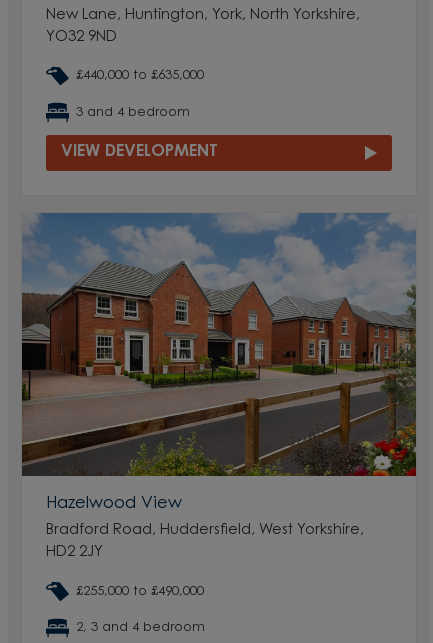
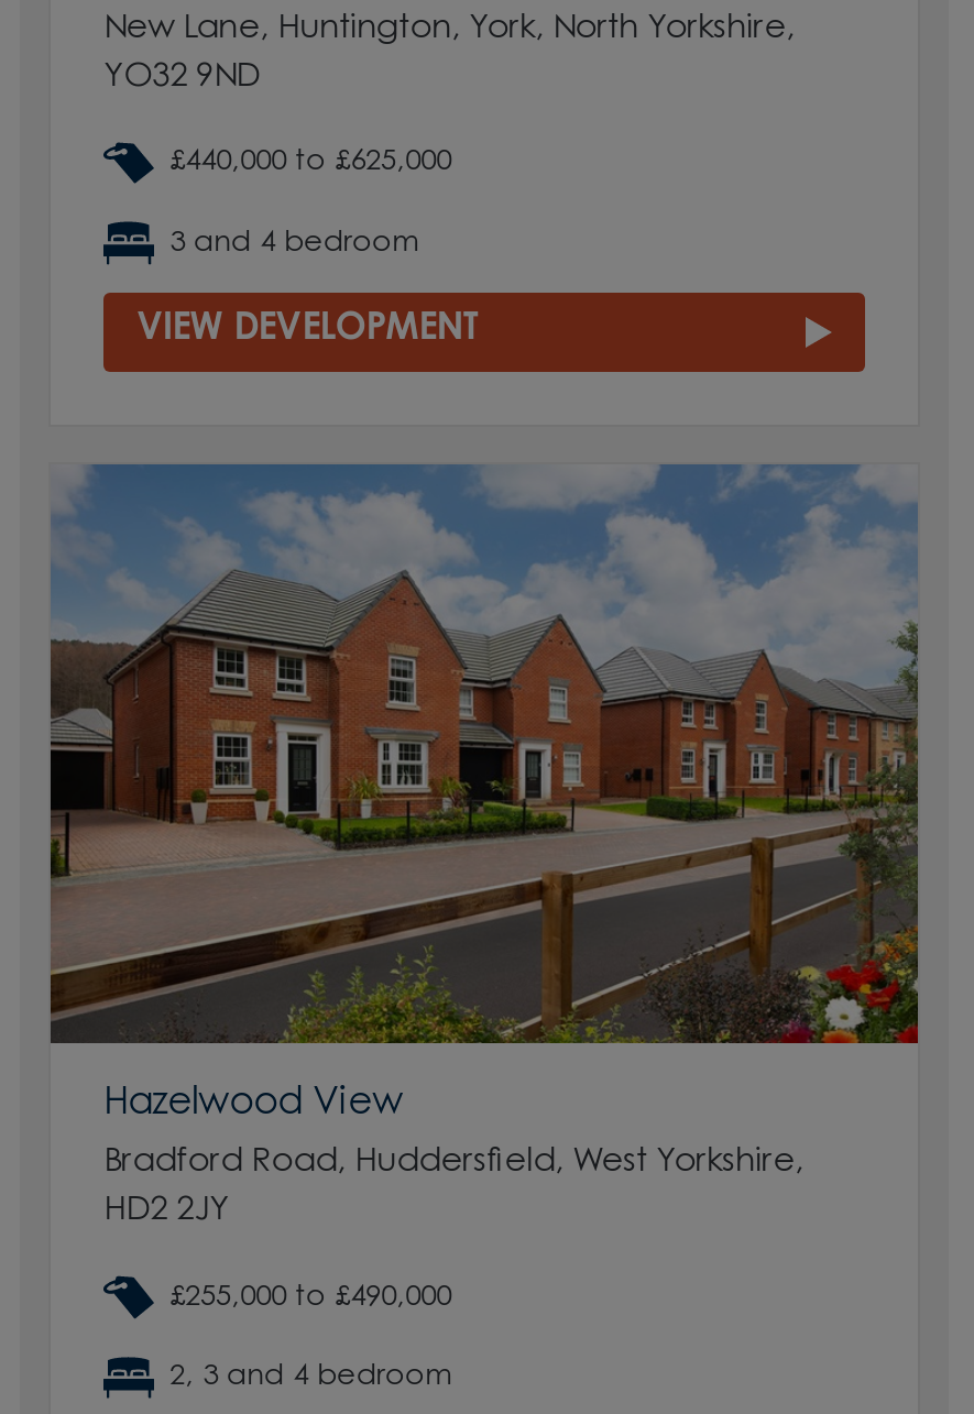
- £440,000 to £635,000
+ £440,000 to £625,000
